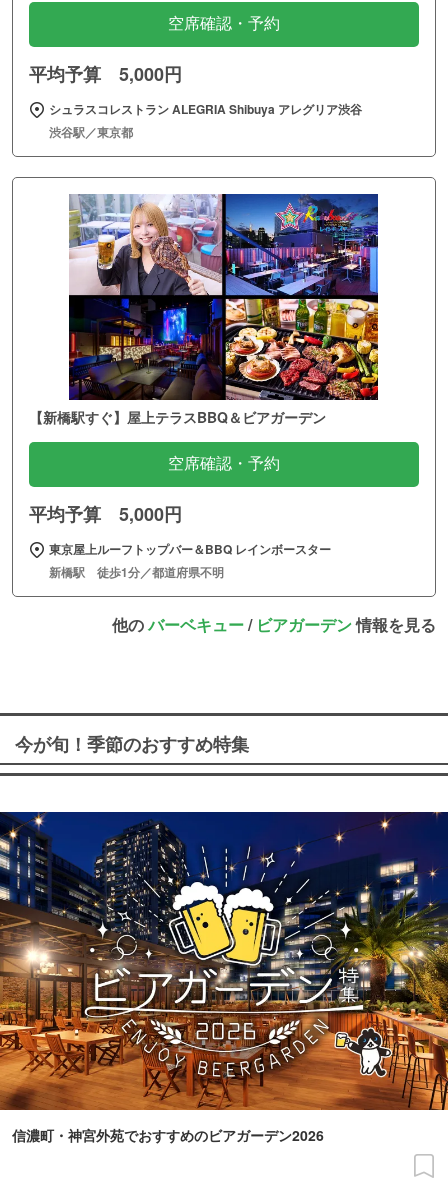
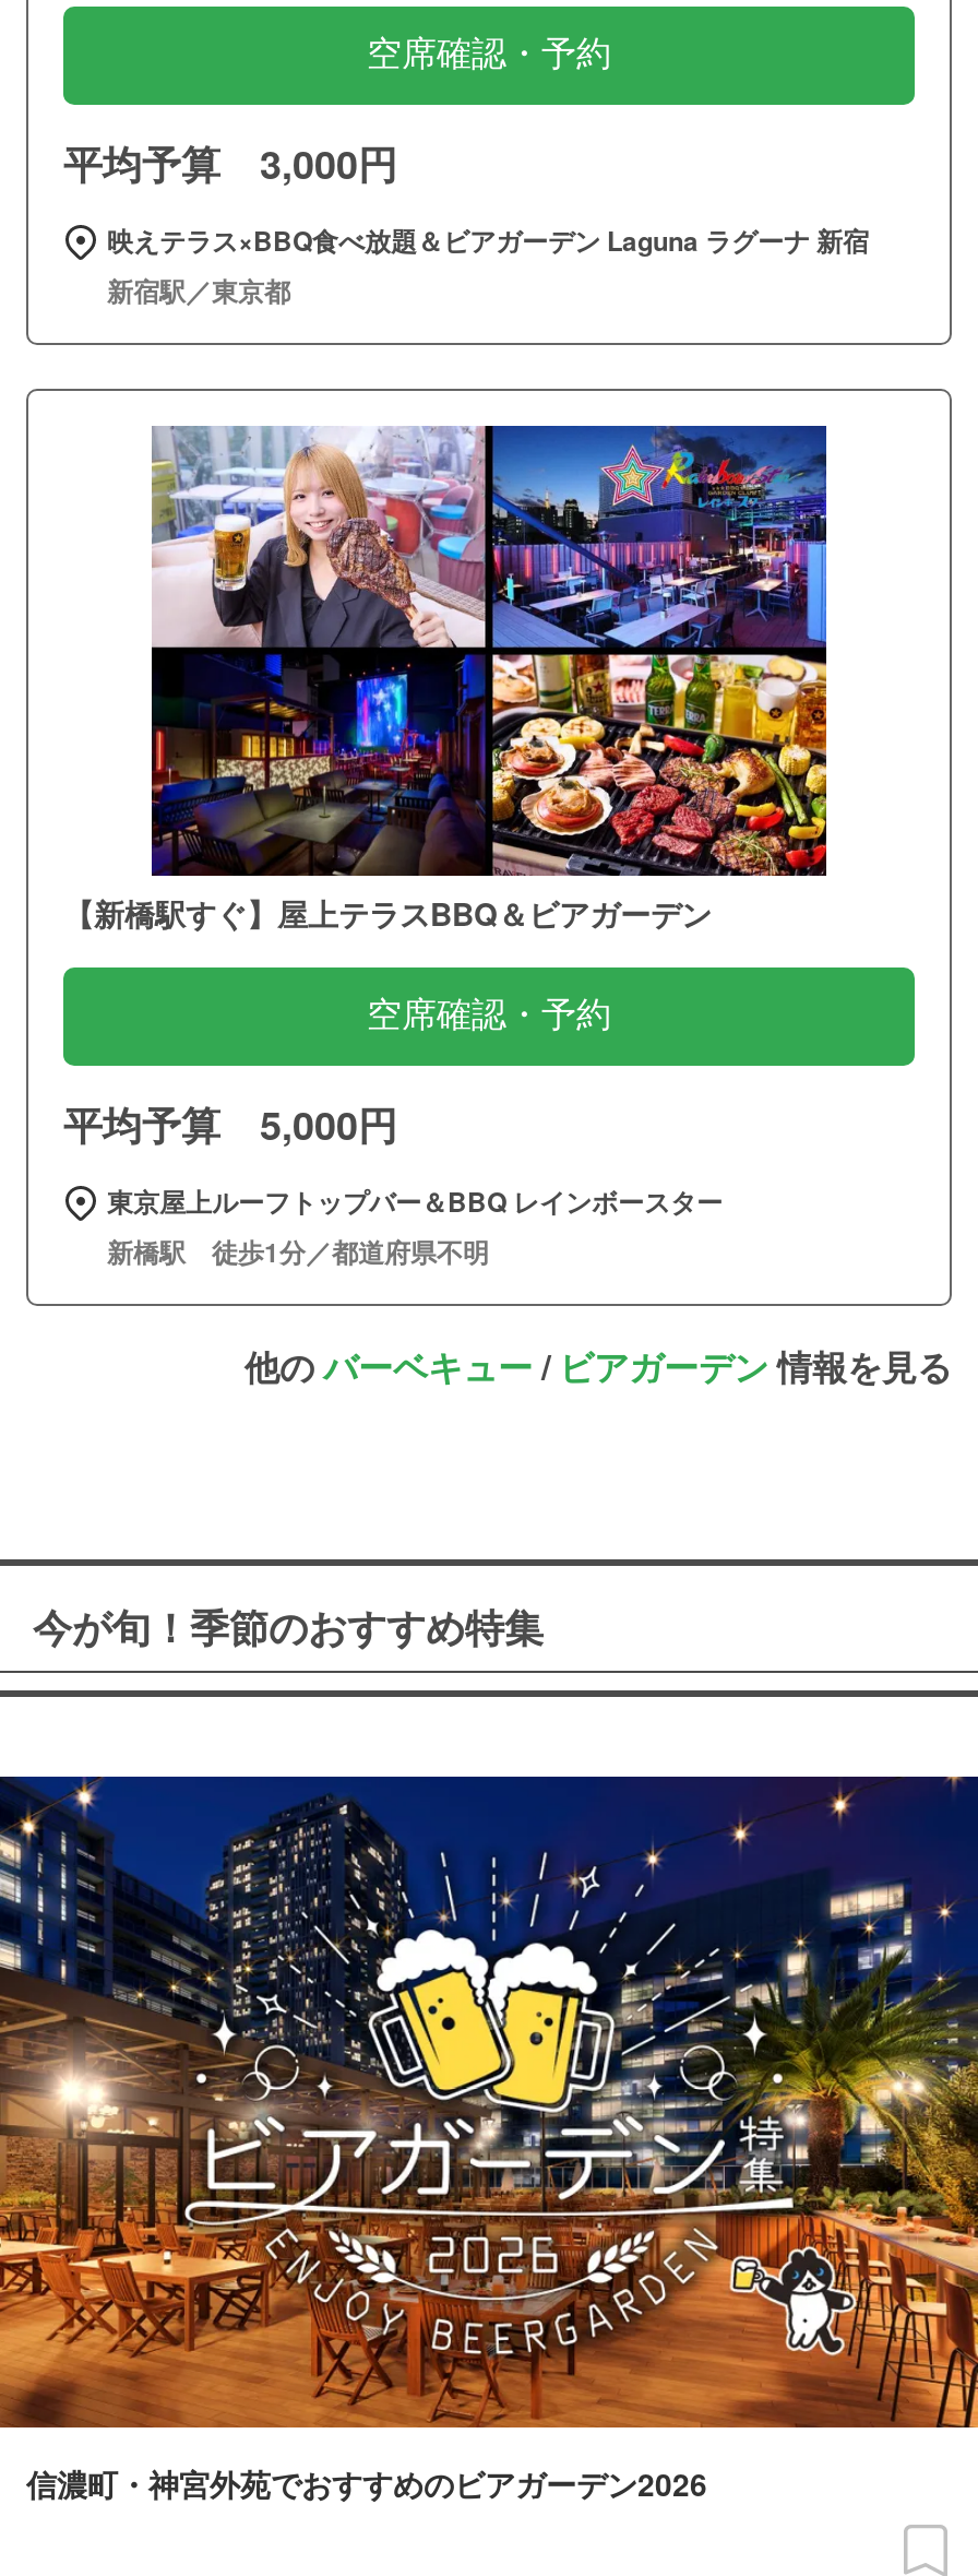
- 平均予算 5,000円
+ 平均予算 3,000円

- シュラスコレストラン ALEGRIA Shibuya アレグリア渋谷
- 渋谷駅／東京都
+ 映えテラス×BBQ食べ放題＆ビアガーデン Laguna ラグーナ 新宿
+ 新宿駅／東京都
